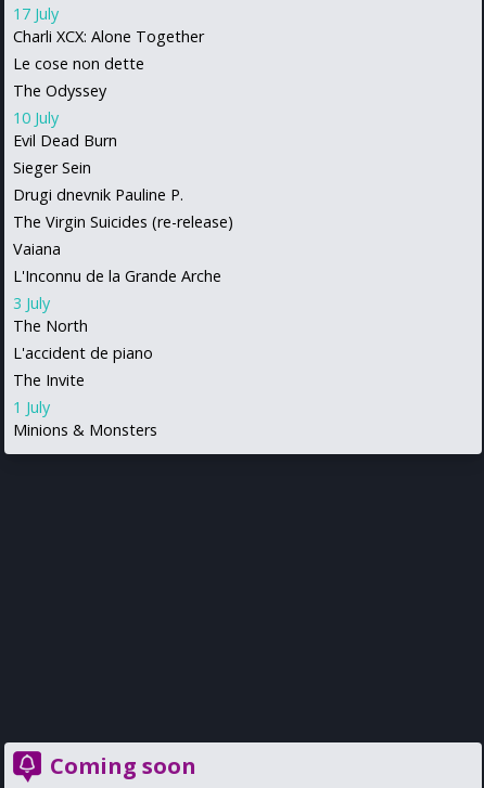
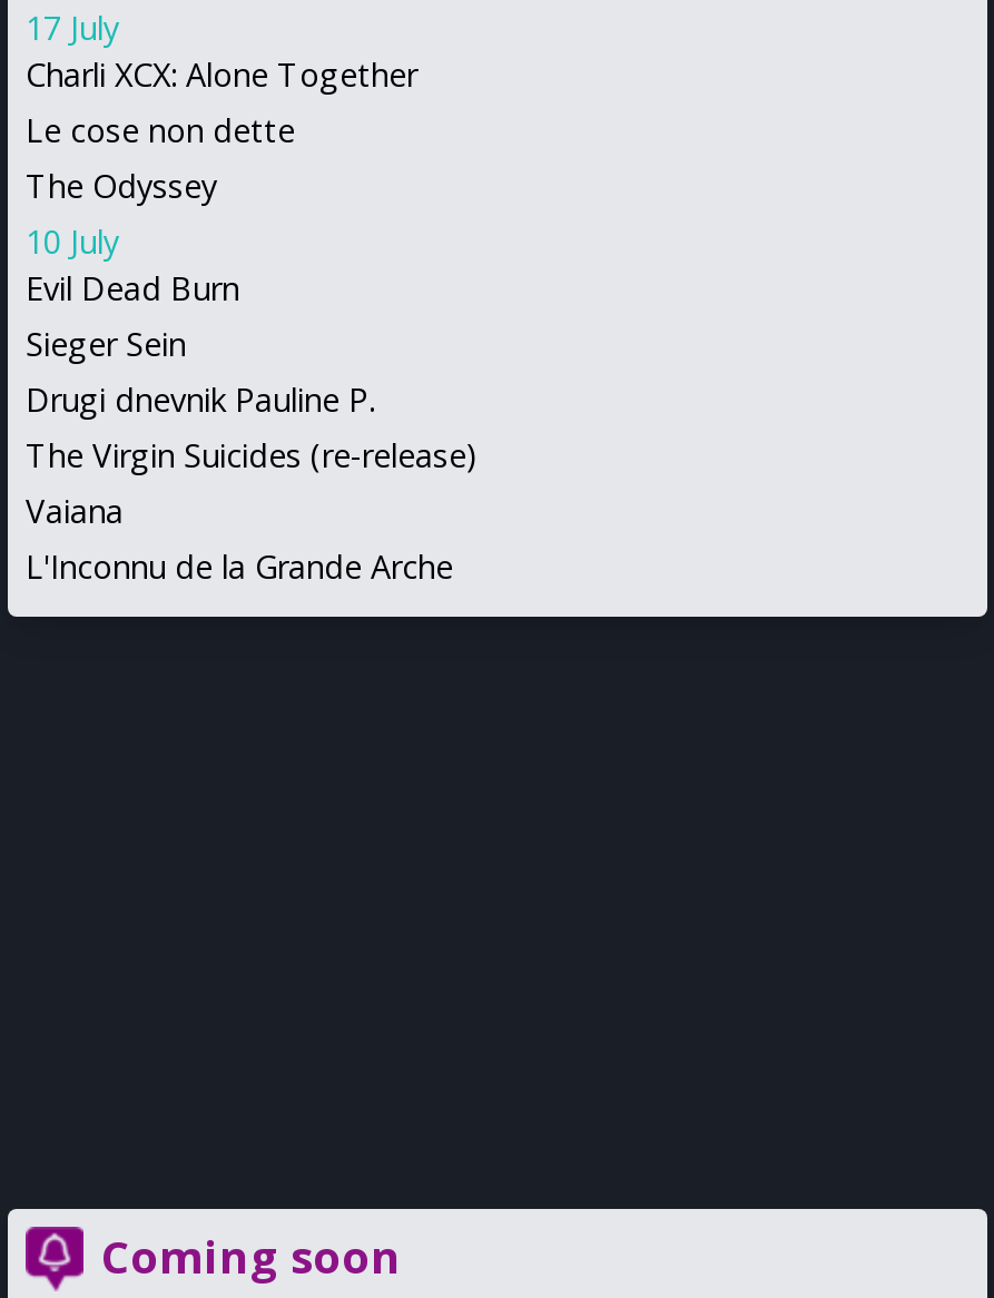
- 3 July
- The North
- L'accident de piano
- The Invite
- 1 July
- Minions & Monsters
